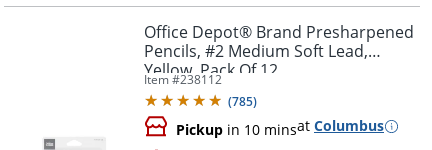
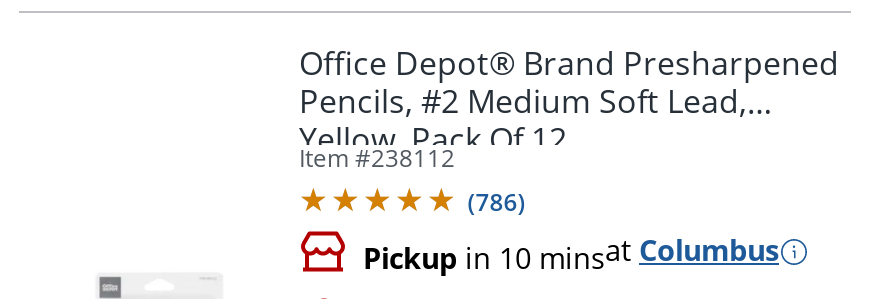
- (785)
+ (786)
